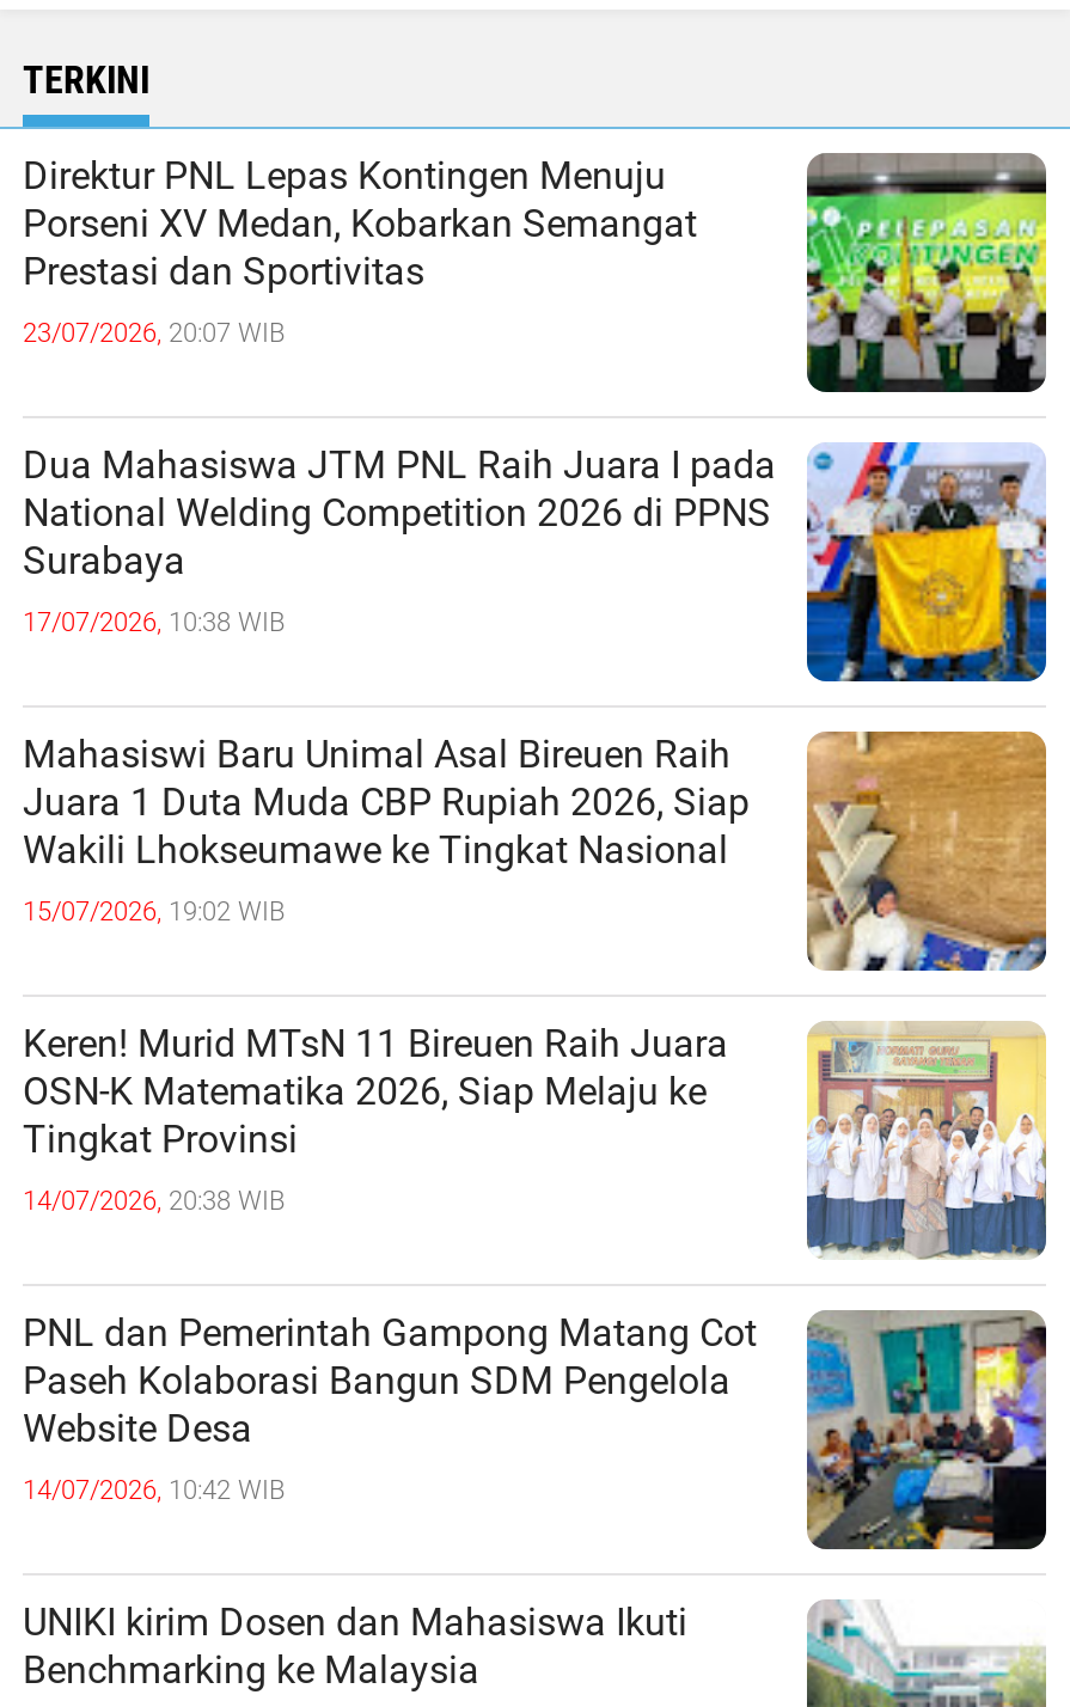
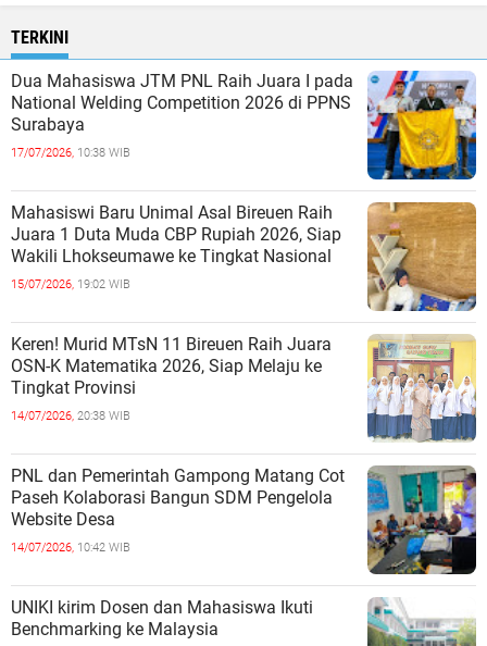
- Direktur PNL Lepas Kontingen Menuju
- Porseni XV Medan, Kobarkan Semangat
- Prestasi dan Sportivitas
- 23/07/2026, 20:07 WIB

- [image]
